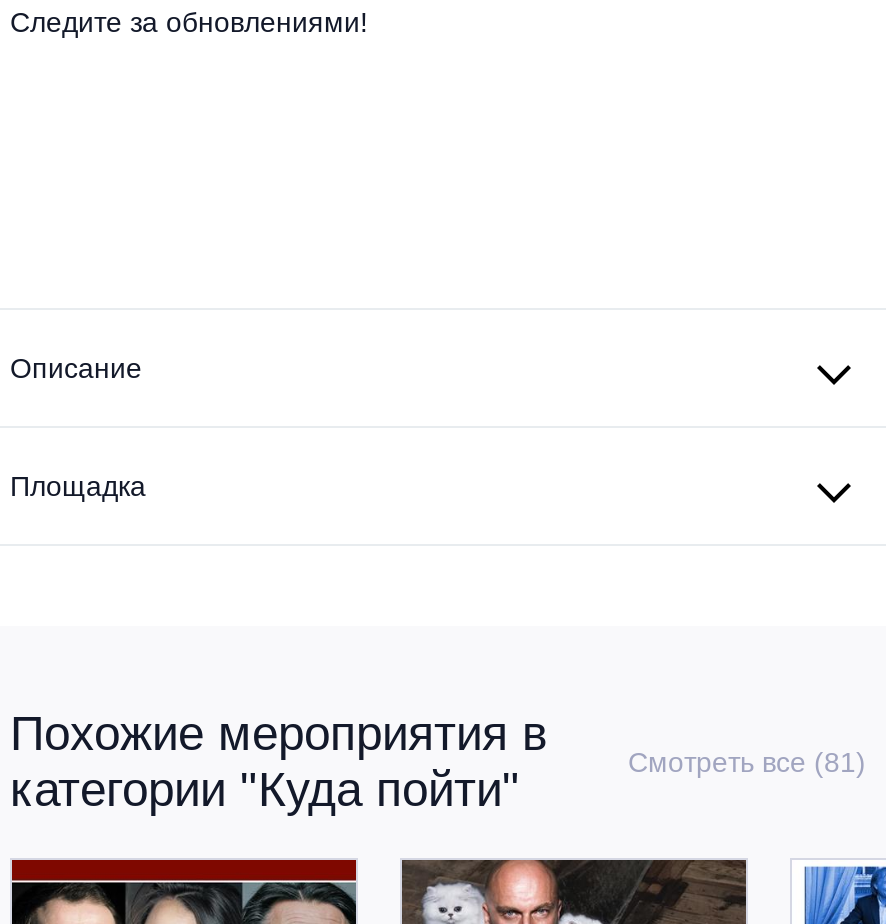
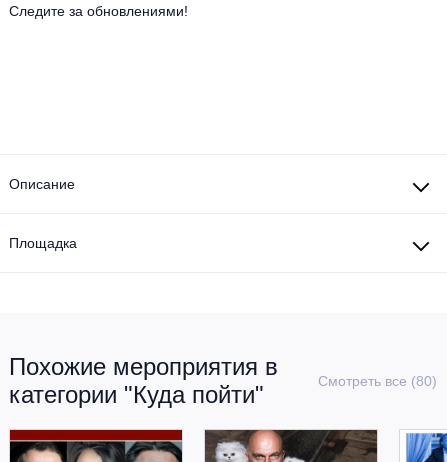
- Смотреть все (81)
+ Смотреть все (80)
